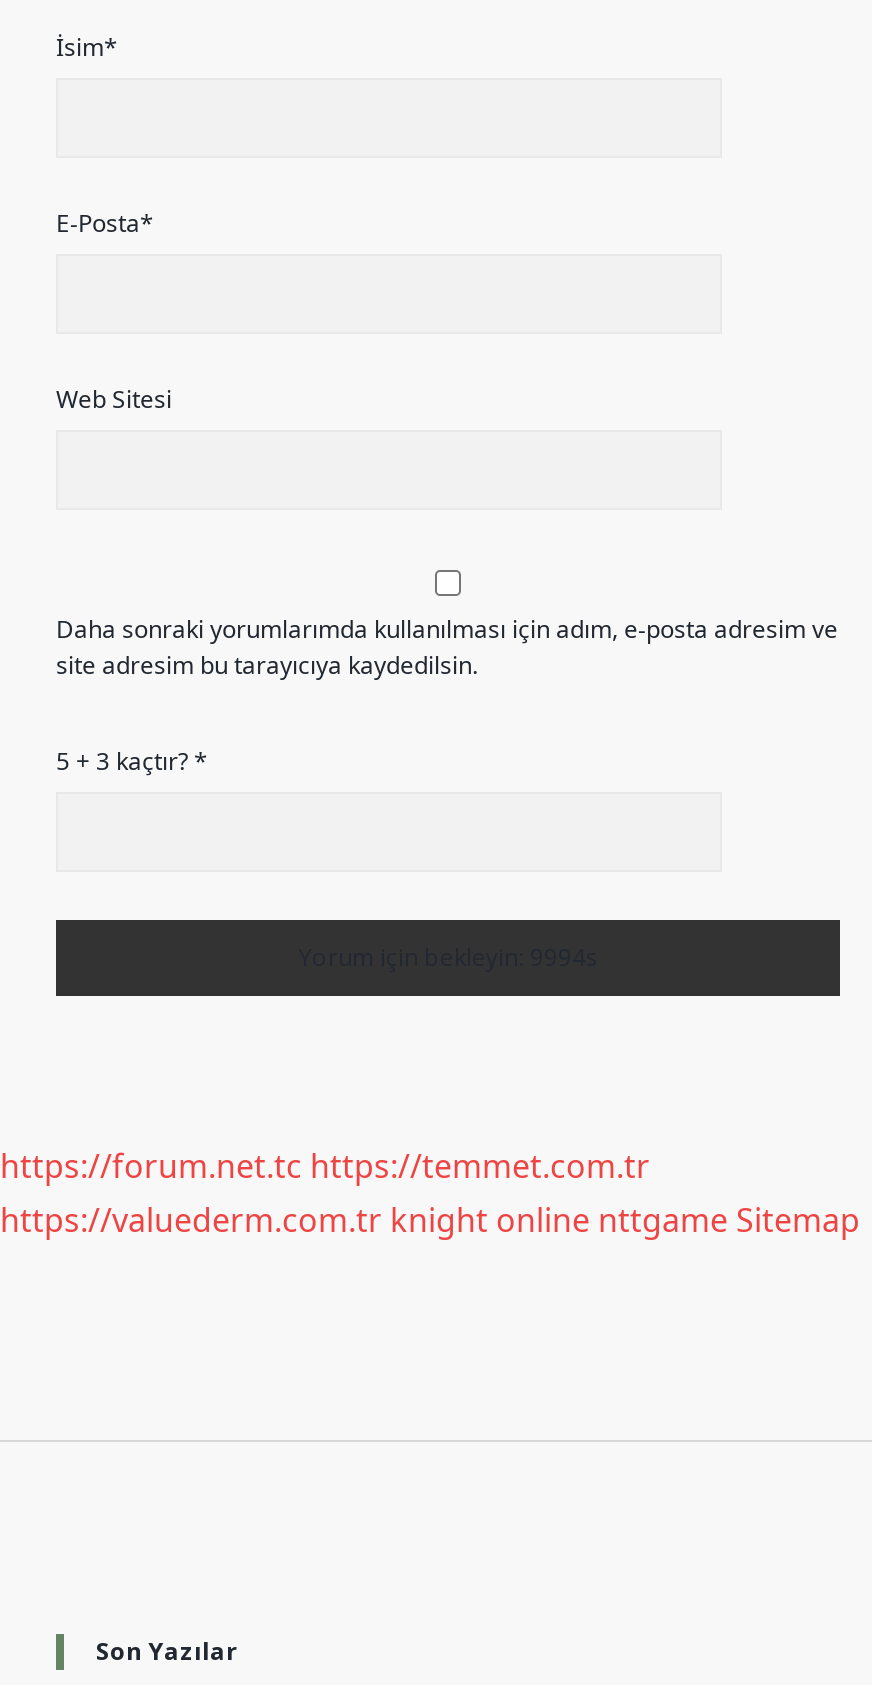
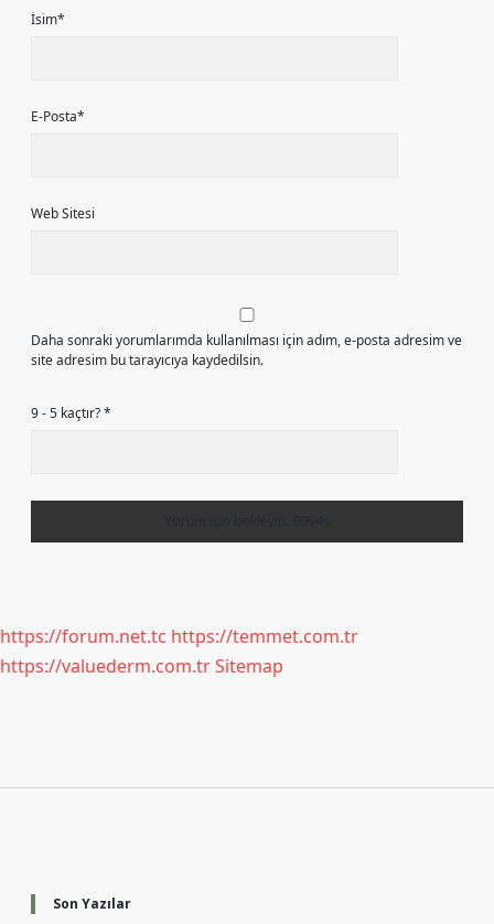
- 5 + 3 kaçtır? *
+ 9 - 5 kaçtır? *

- https://valuederm.com.tr knight online nttgame Sitemap
+ https://valuederm.com.tr Sitemap
